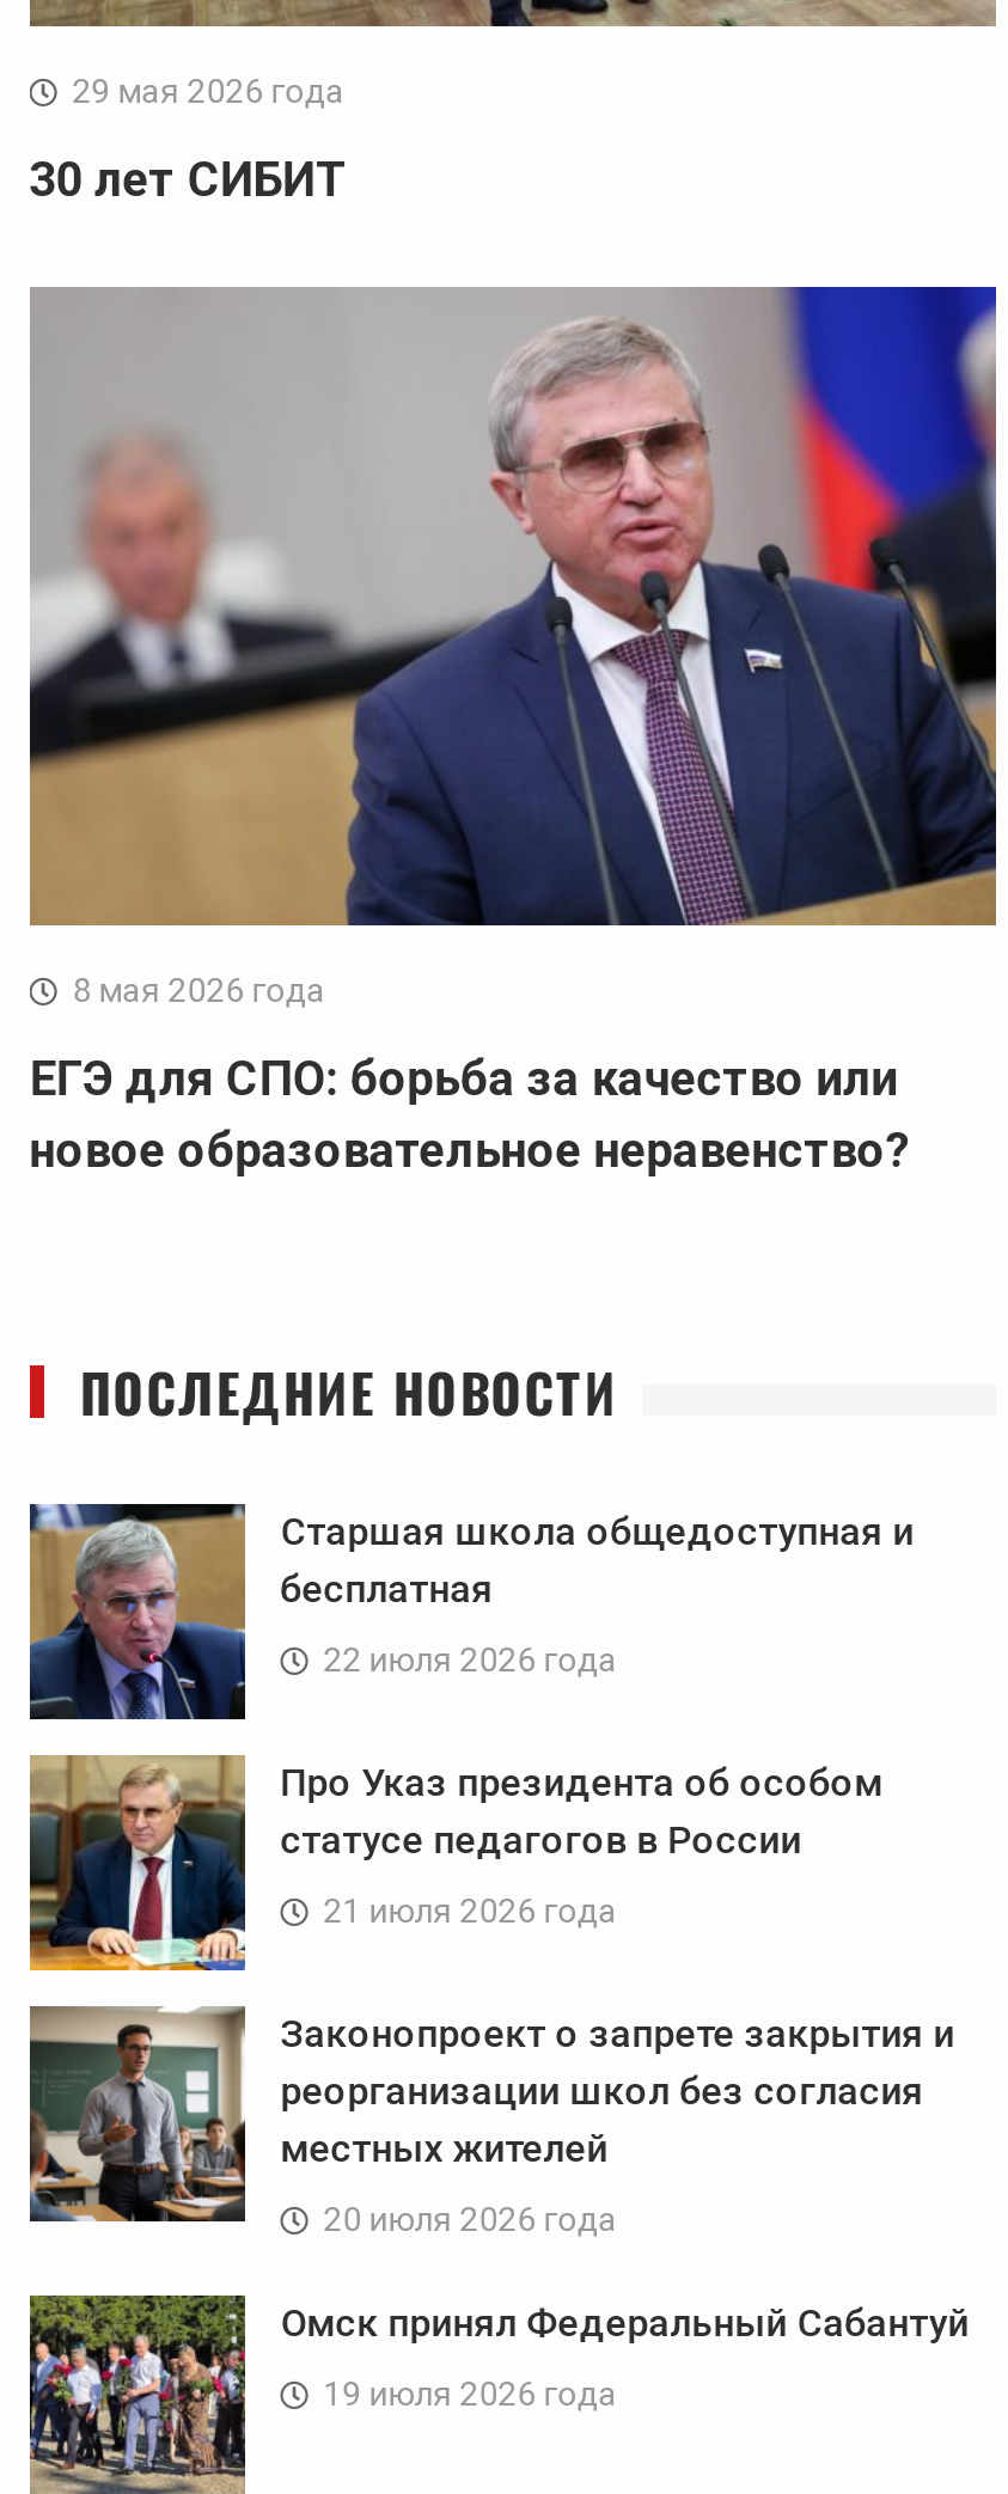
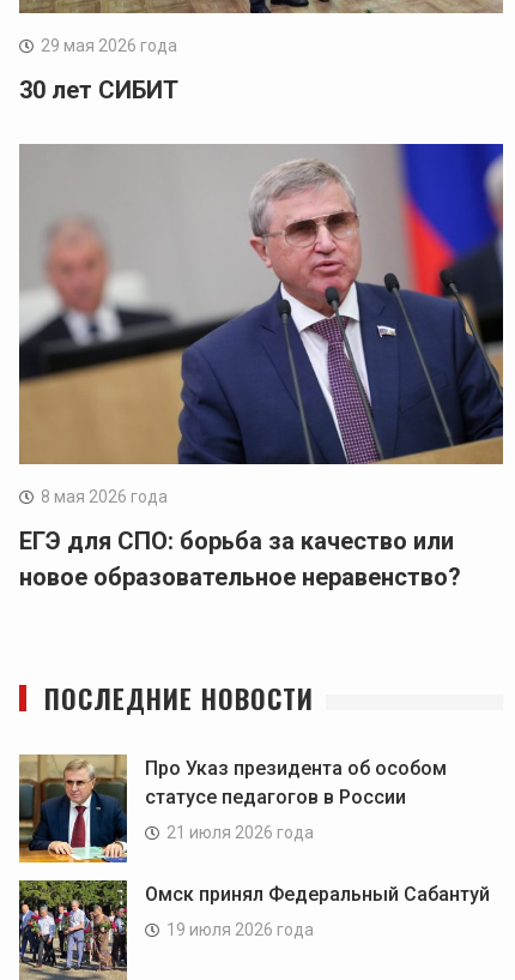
- [image]
- Старшая школа общедоступная и
- бесплатная
- 22 июля 2026 года

- [image]
- Законопроект о запрете закрытия и
- реорганизации школ без согласия
- местных жителей
- 20 июля 2026 года
